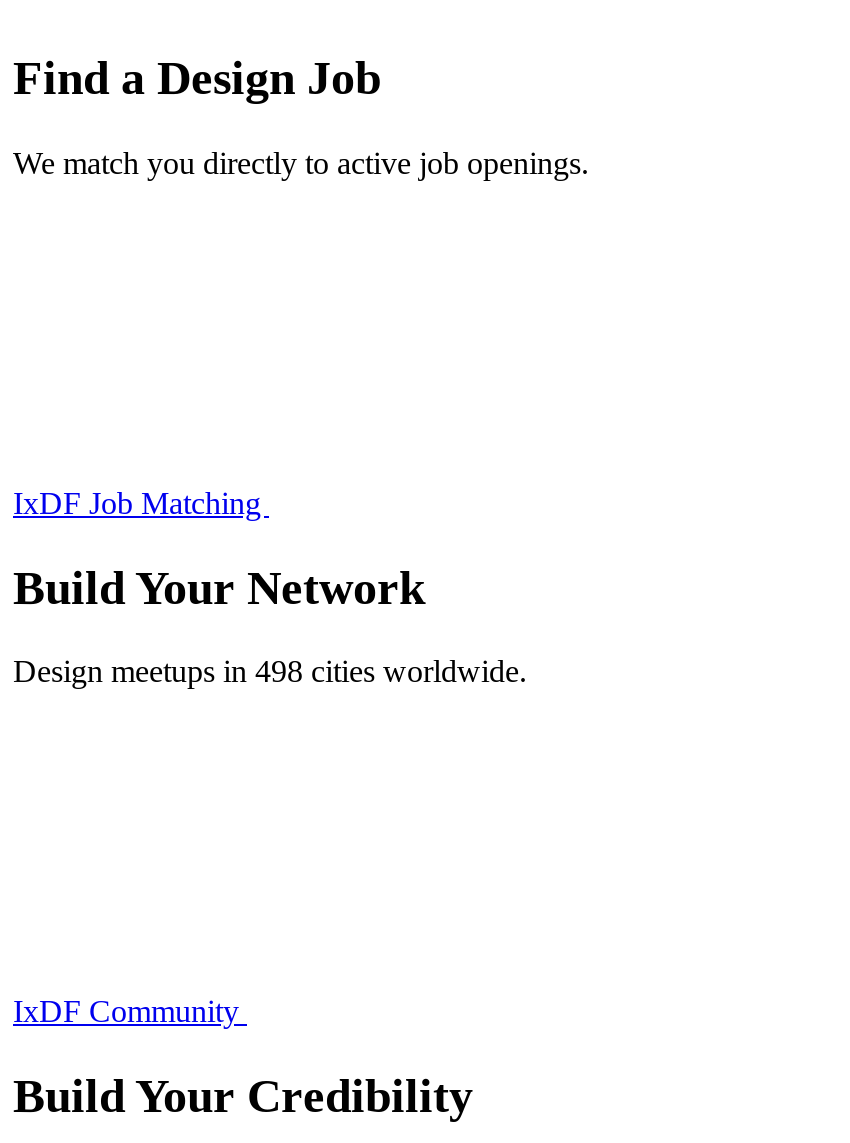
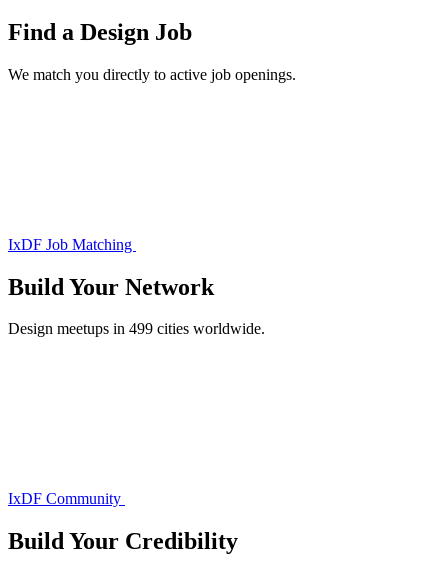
- Design meetups in 498 cities worldwide.
+ Design meetups in 499 cities worldwide.
